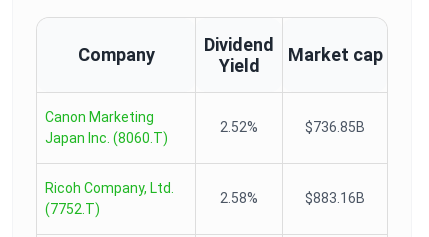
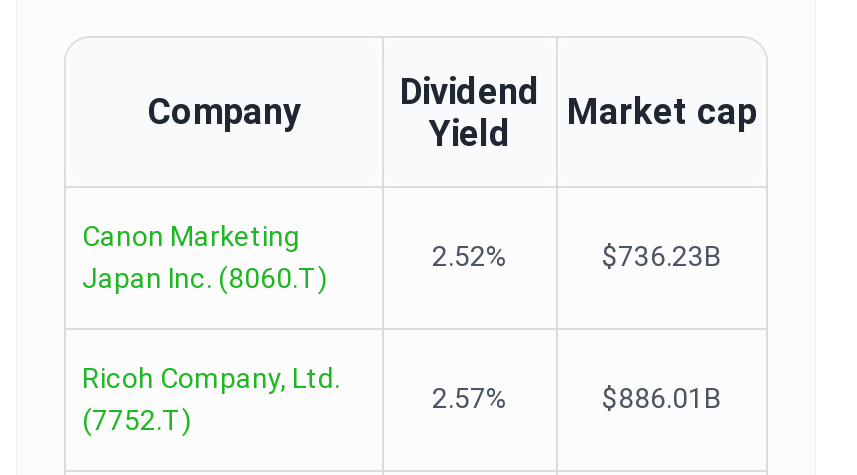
- $736.85B
+ $736.23B

- 2.58%
- $883.16B
+ 2.57%
+ $886.01B
